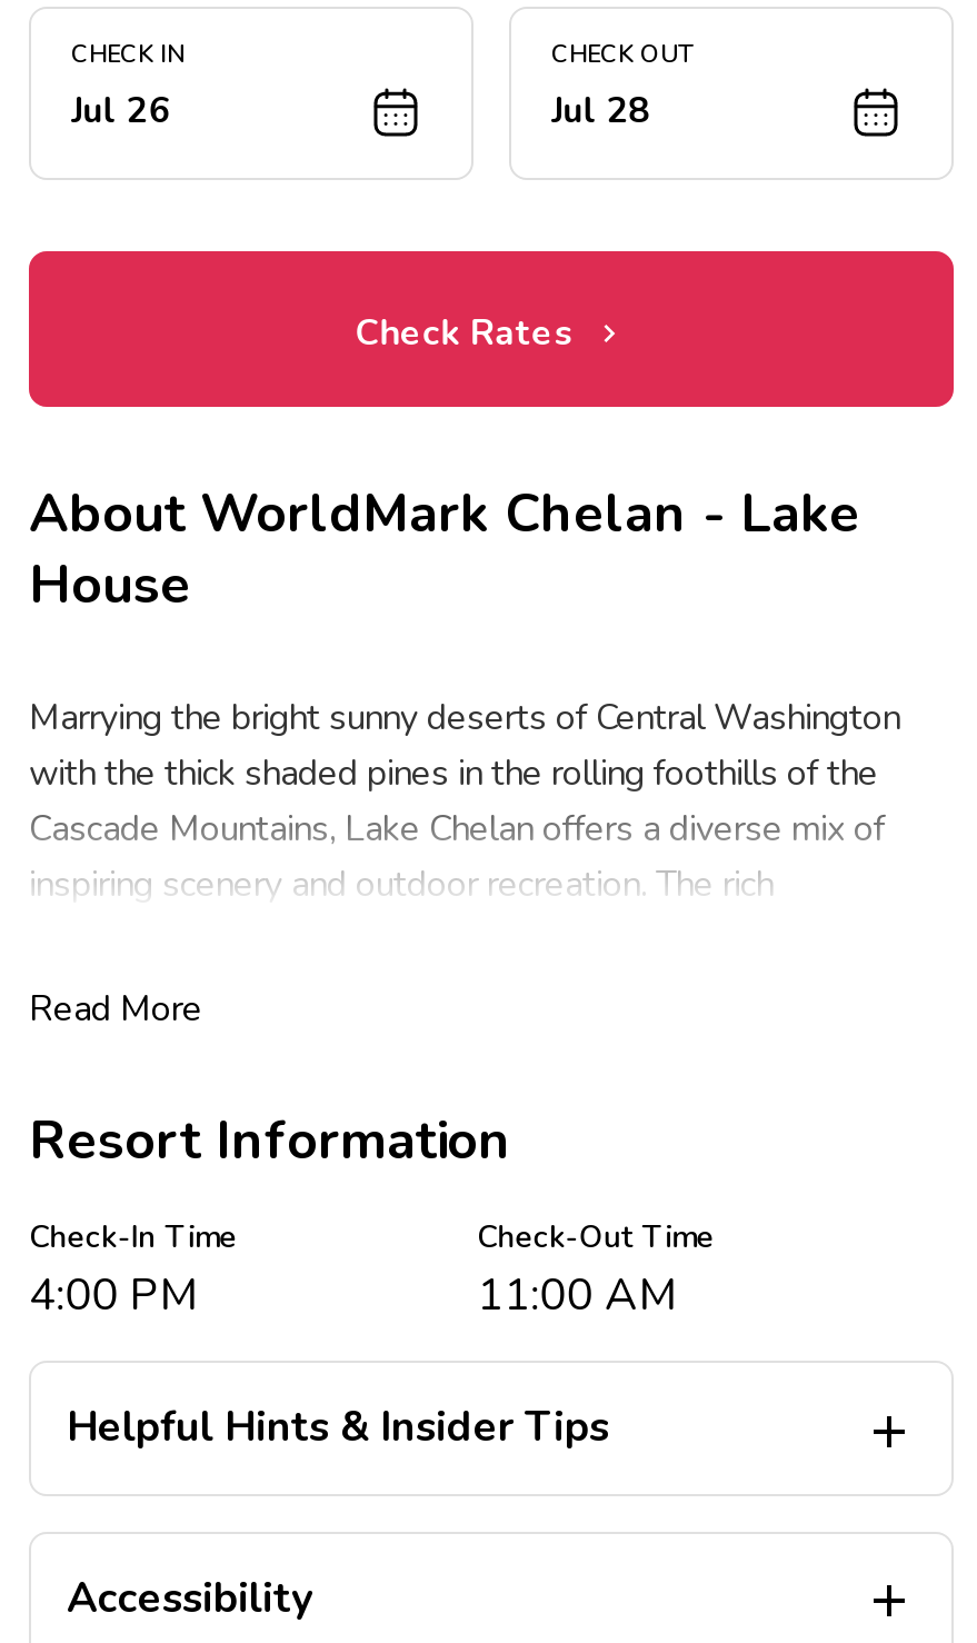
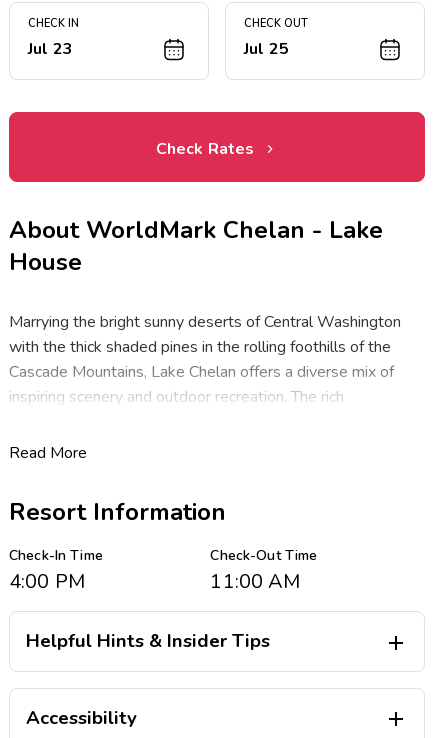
- Jul 26
+ Jul 23

- Jul 28
+ Jul 25
